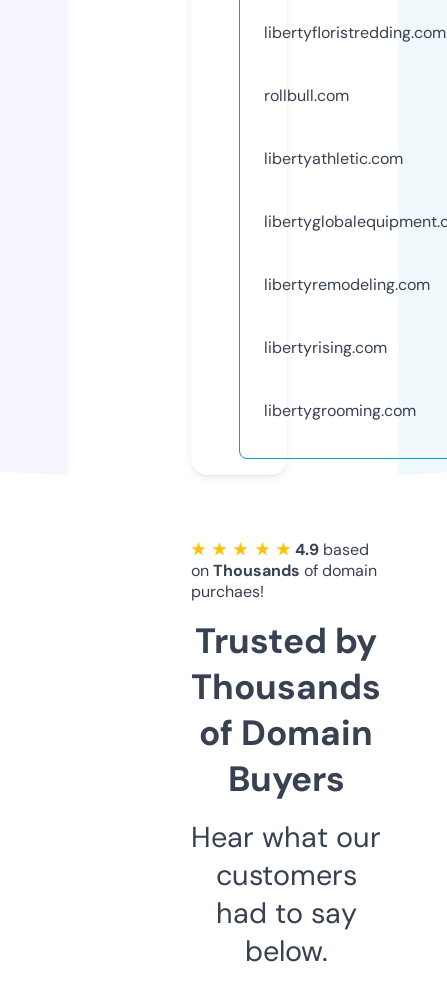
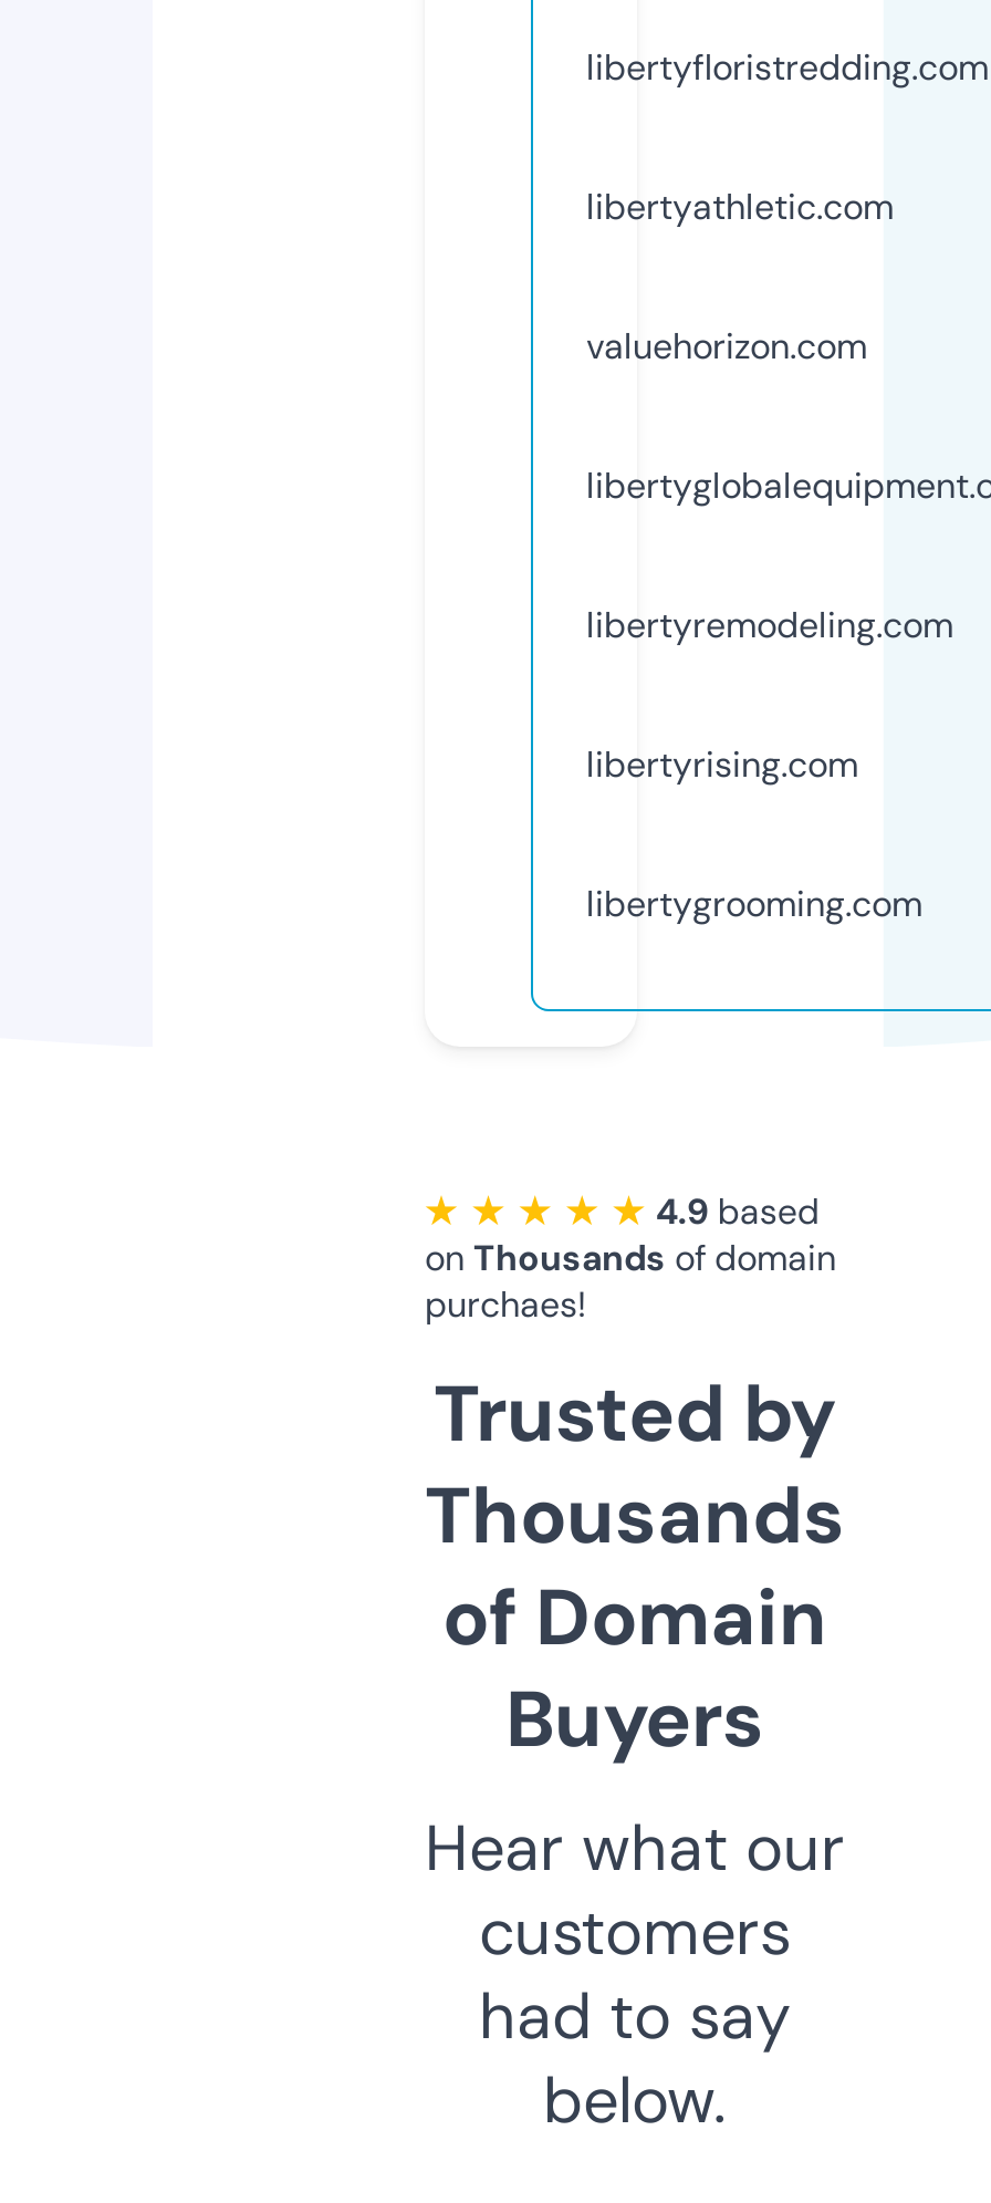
- rollbull.com

moved up: libertyathletic.com

+ valuehorizon.com
